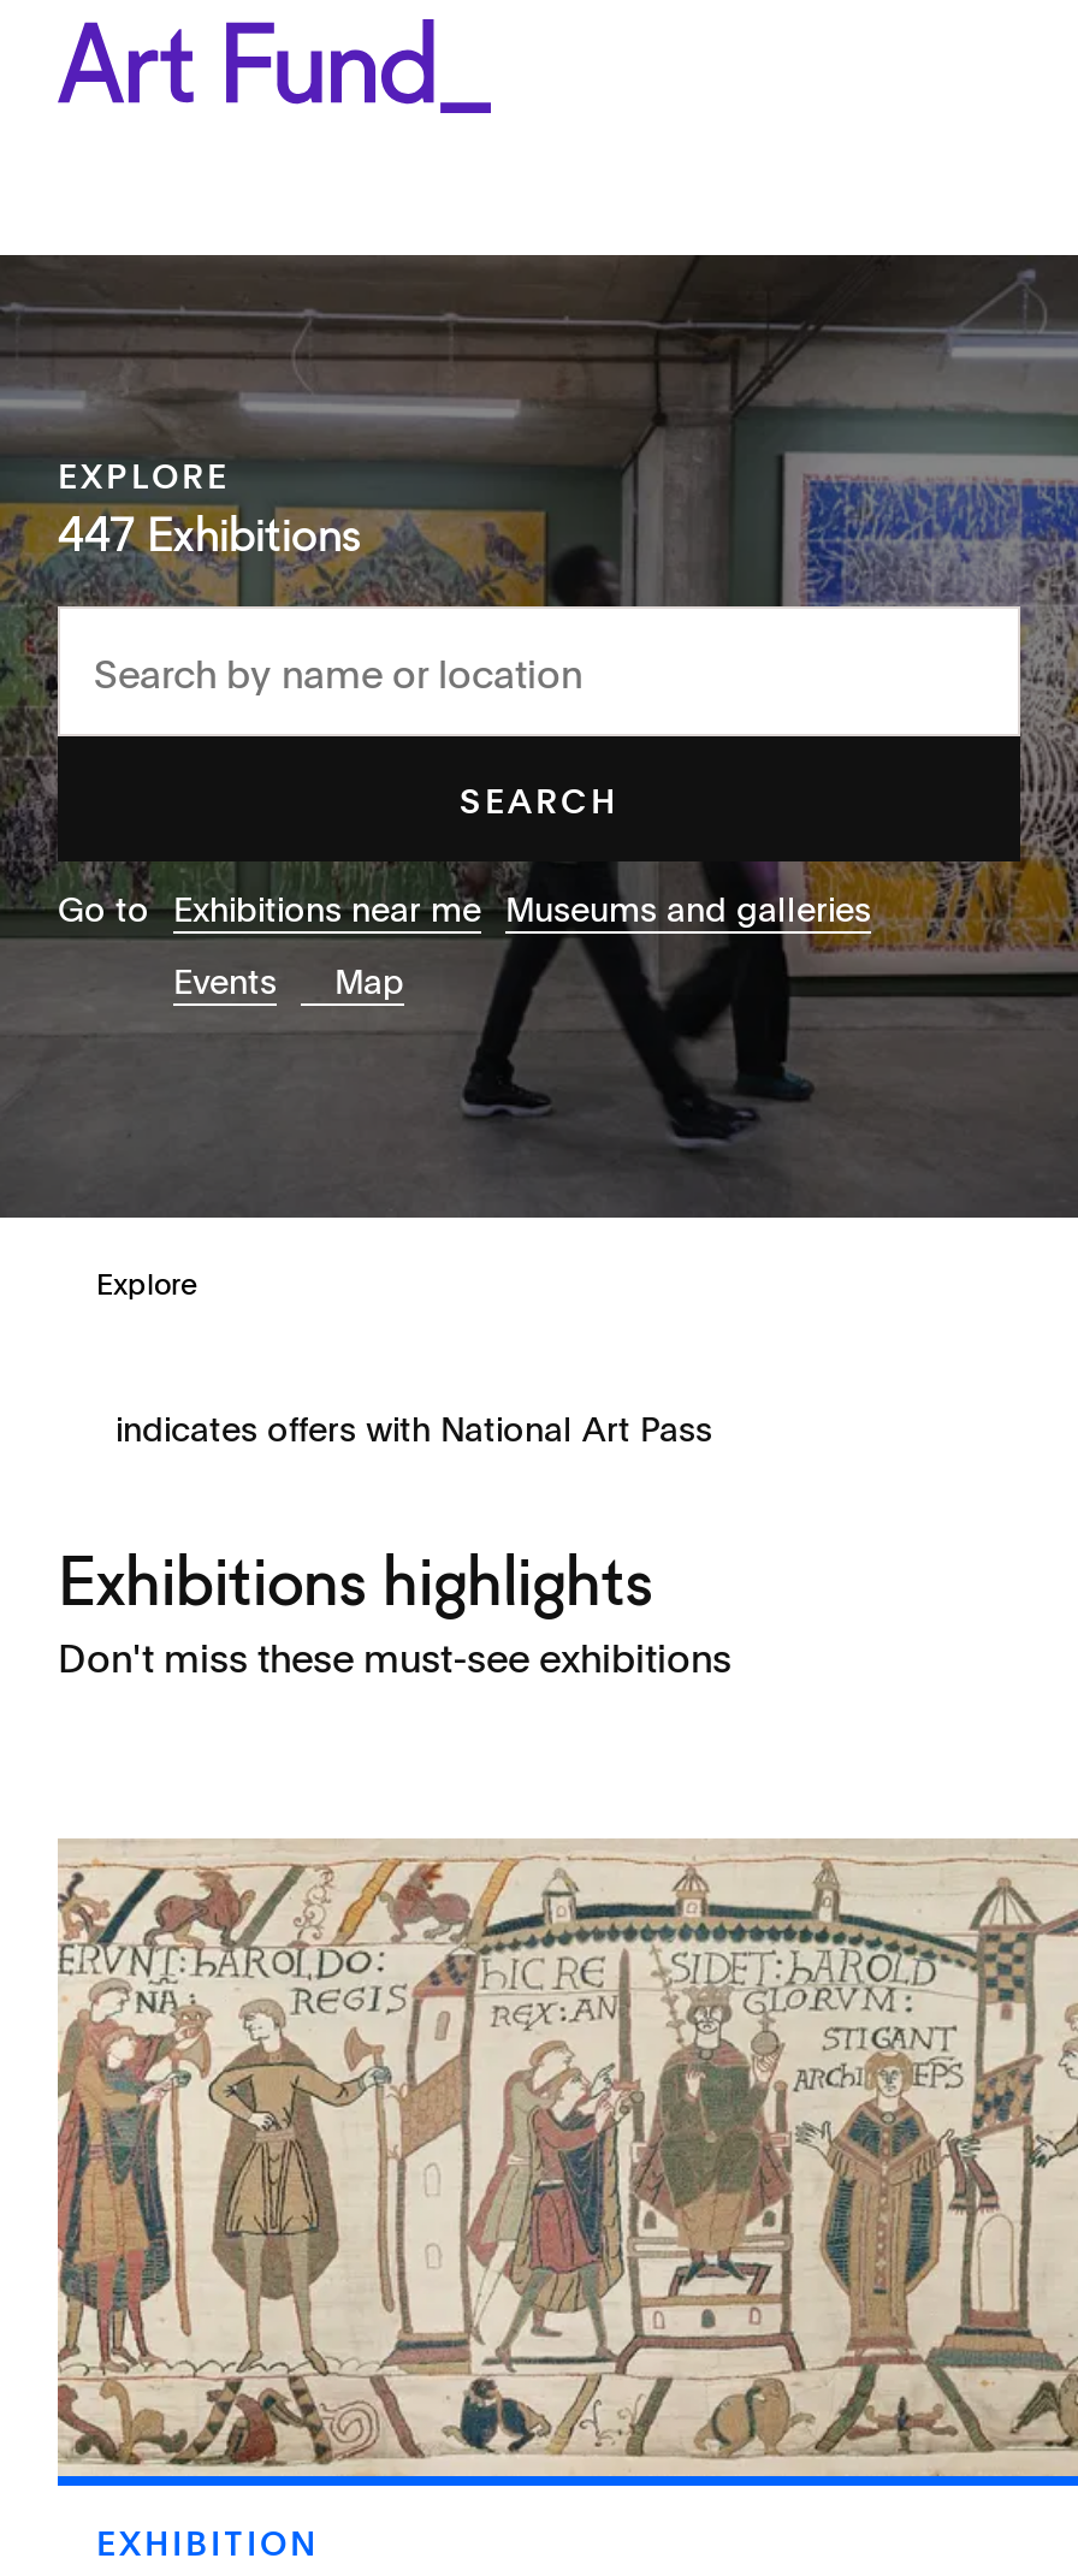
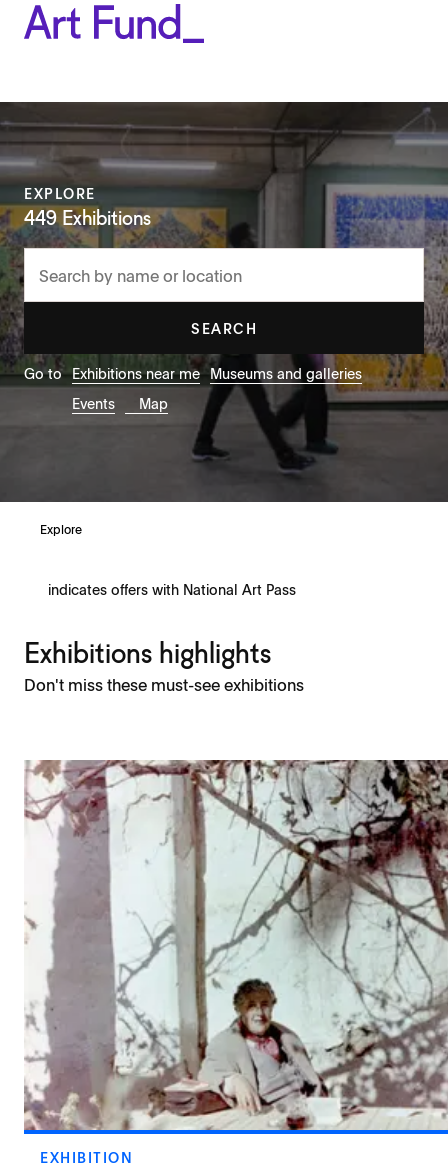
- 447 Exhibitions
+ 449 Exhibitions

- [image]
+ [image]
